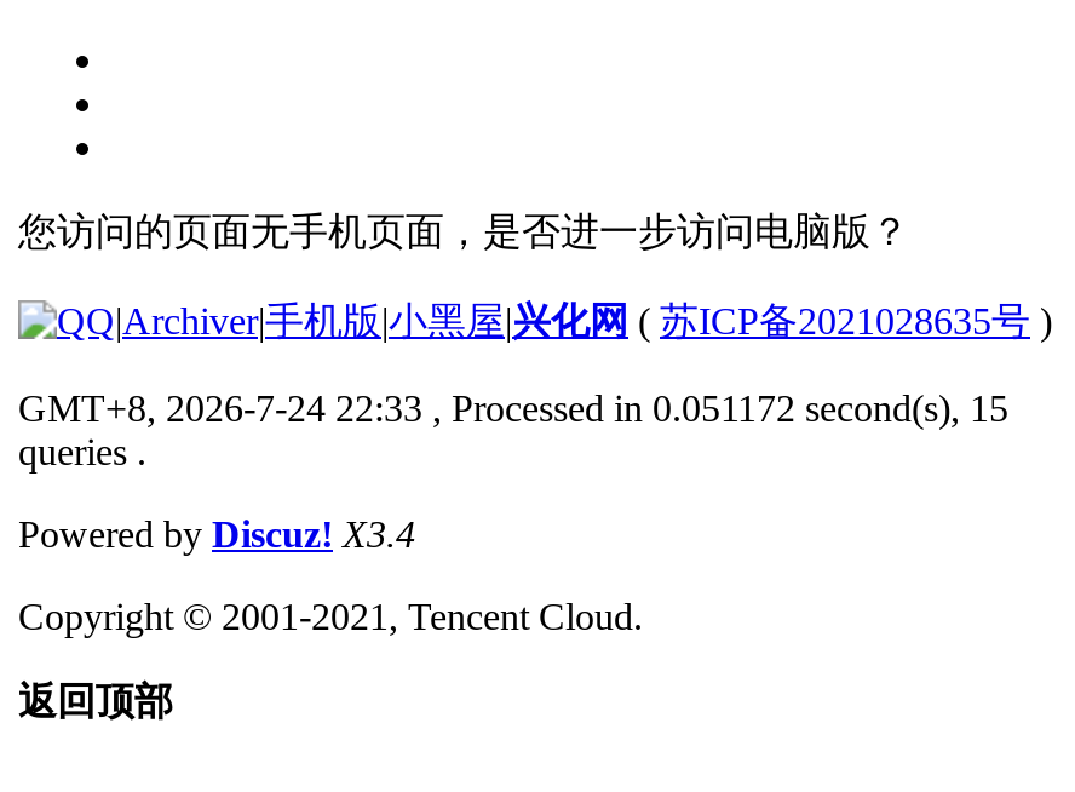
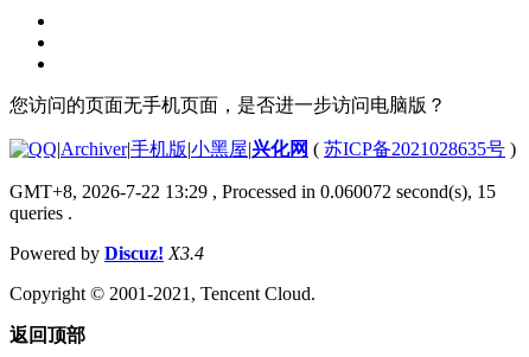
- GMT+8, 2026-7-24 22:33, Processed in 0.051172 second(s), 15
+ GMT+8, 2026-7-22 13:29, Processed in 0.060072 second(s), 15
